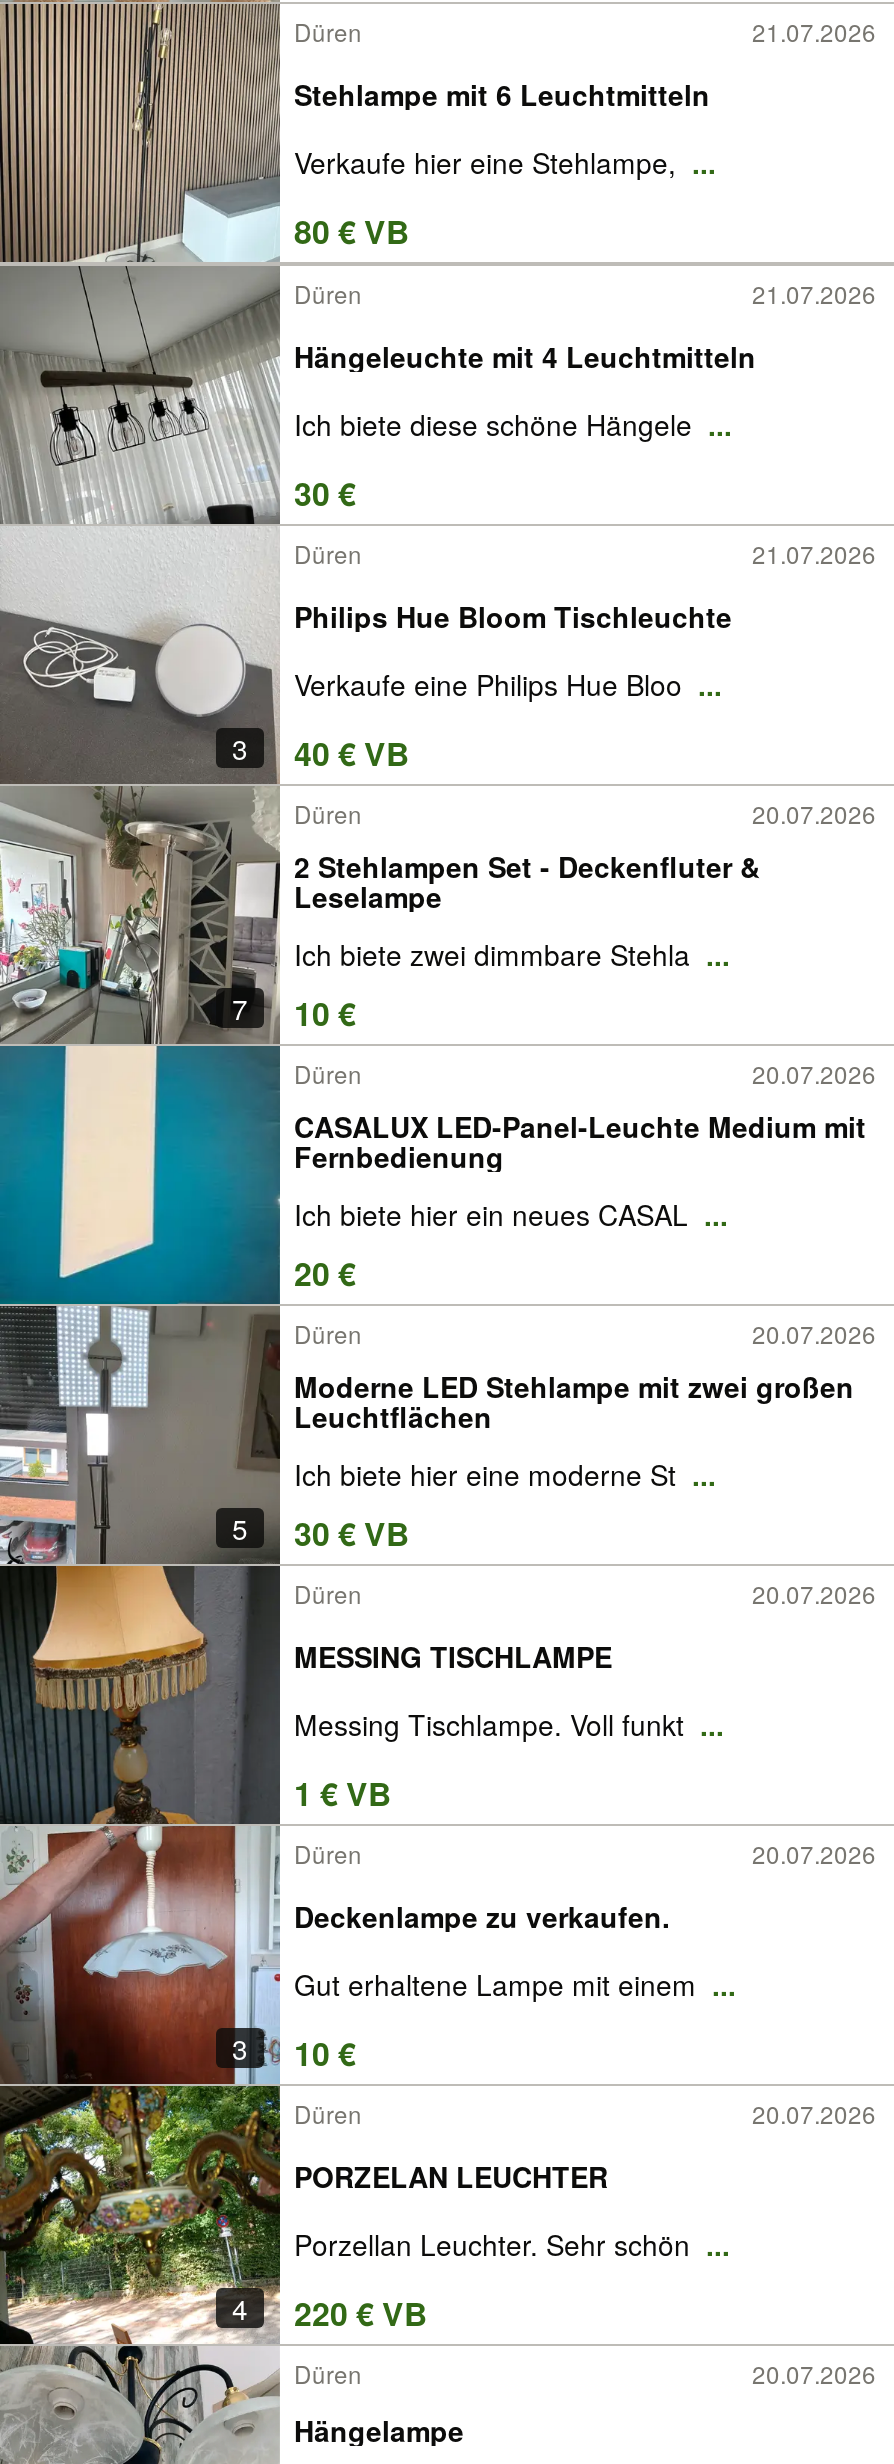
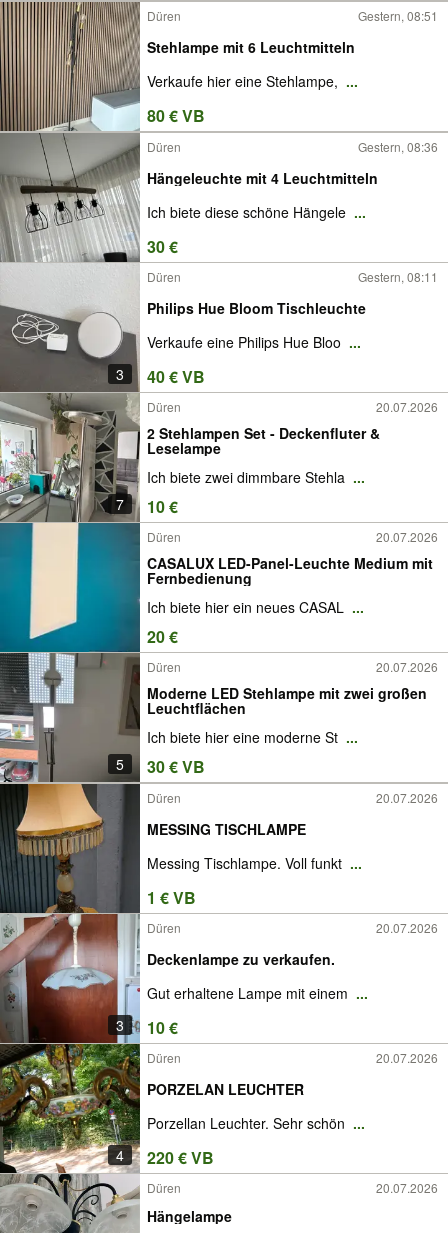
- 21.07.2026
+ Gestern, 08:51

- 21.07.2026
+ Gestern, 08:36

- 21.07.2026
+ Gestern, 08:11
